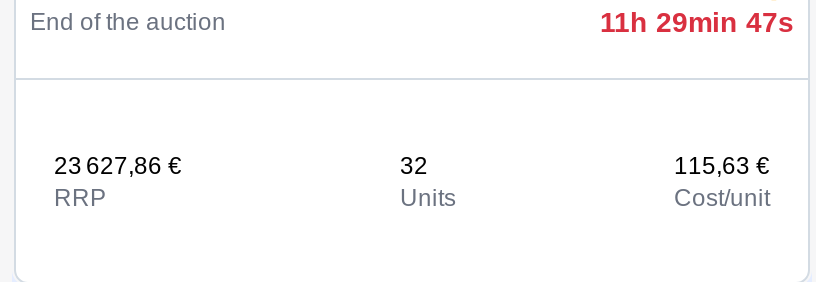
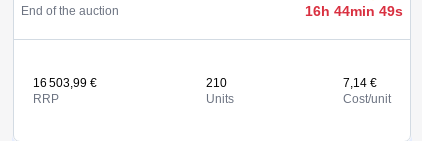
- 11h 29min 47s
+ 16h 44min 49s

- 23 627,86 €
+ 16 503,99 €

- 32
+ 210

- 115,63 €
+ 7,14 €
